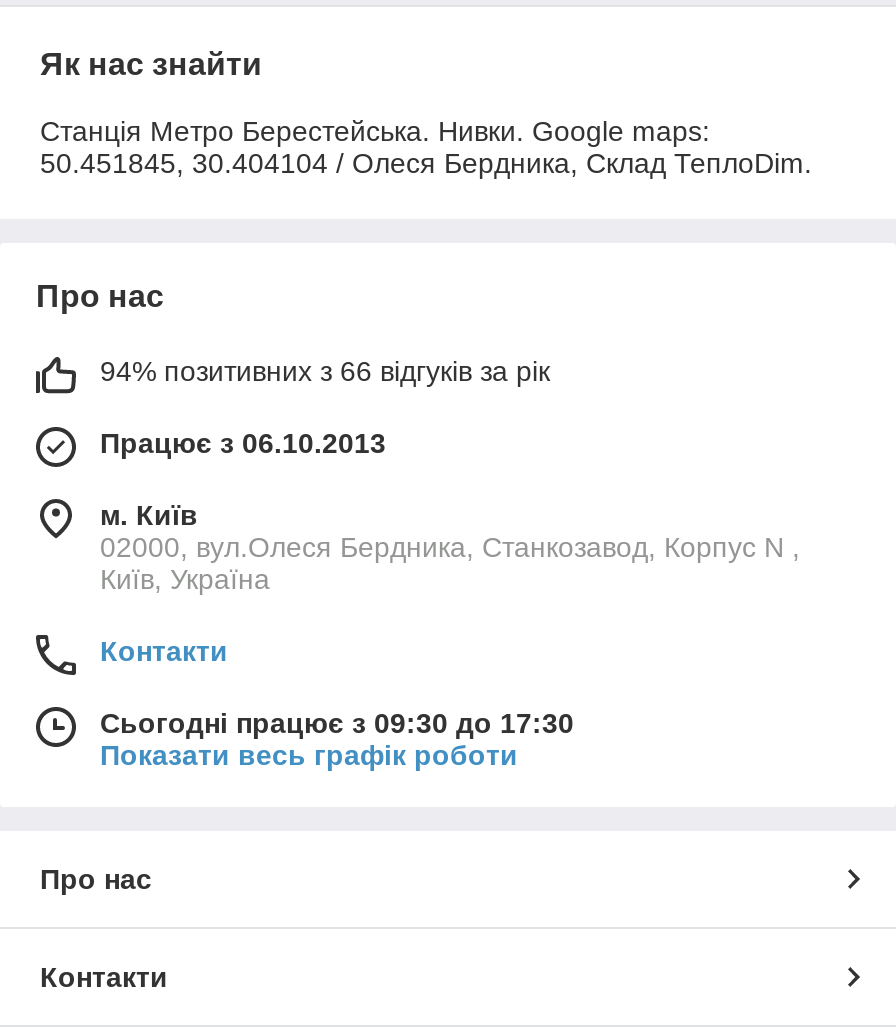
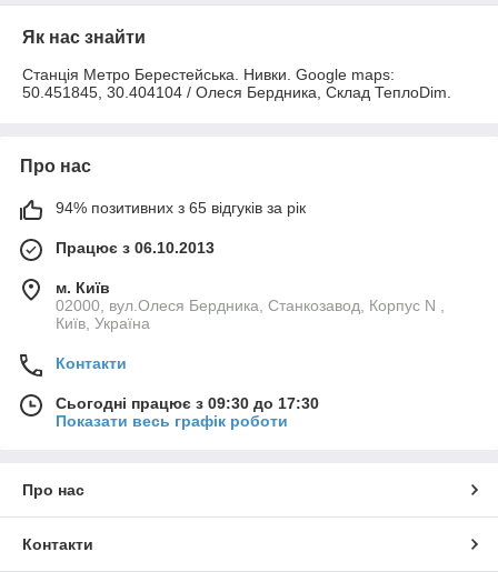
- 94% позитивних з 66 відгуків за рік
+ 94% позитивних з 65 відгуків за рік
